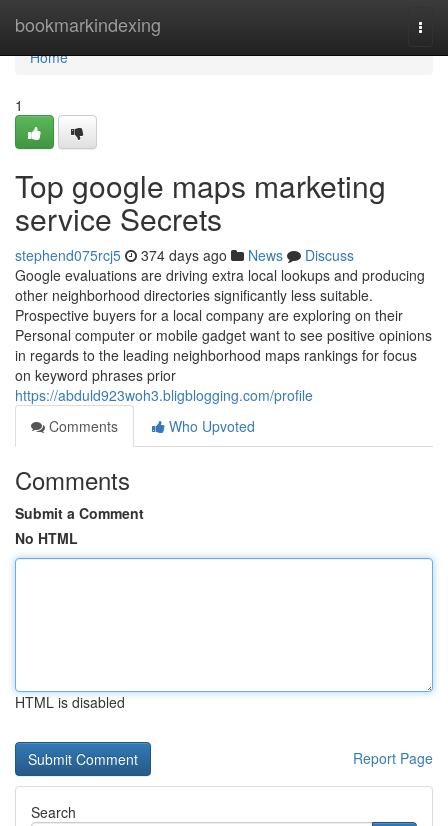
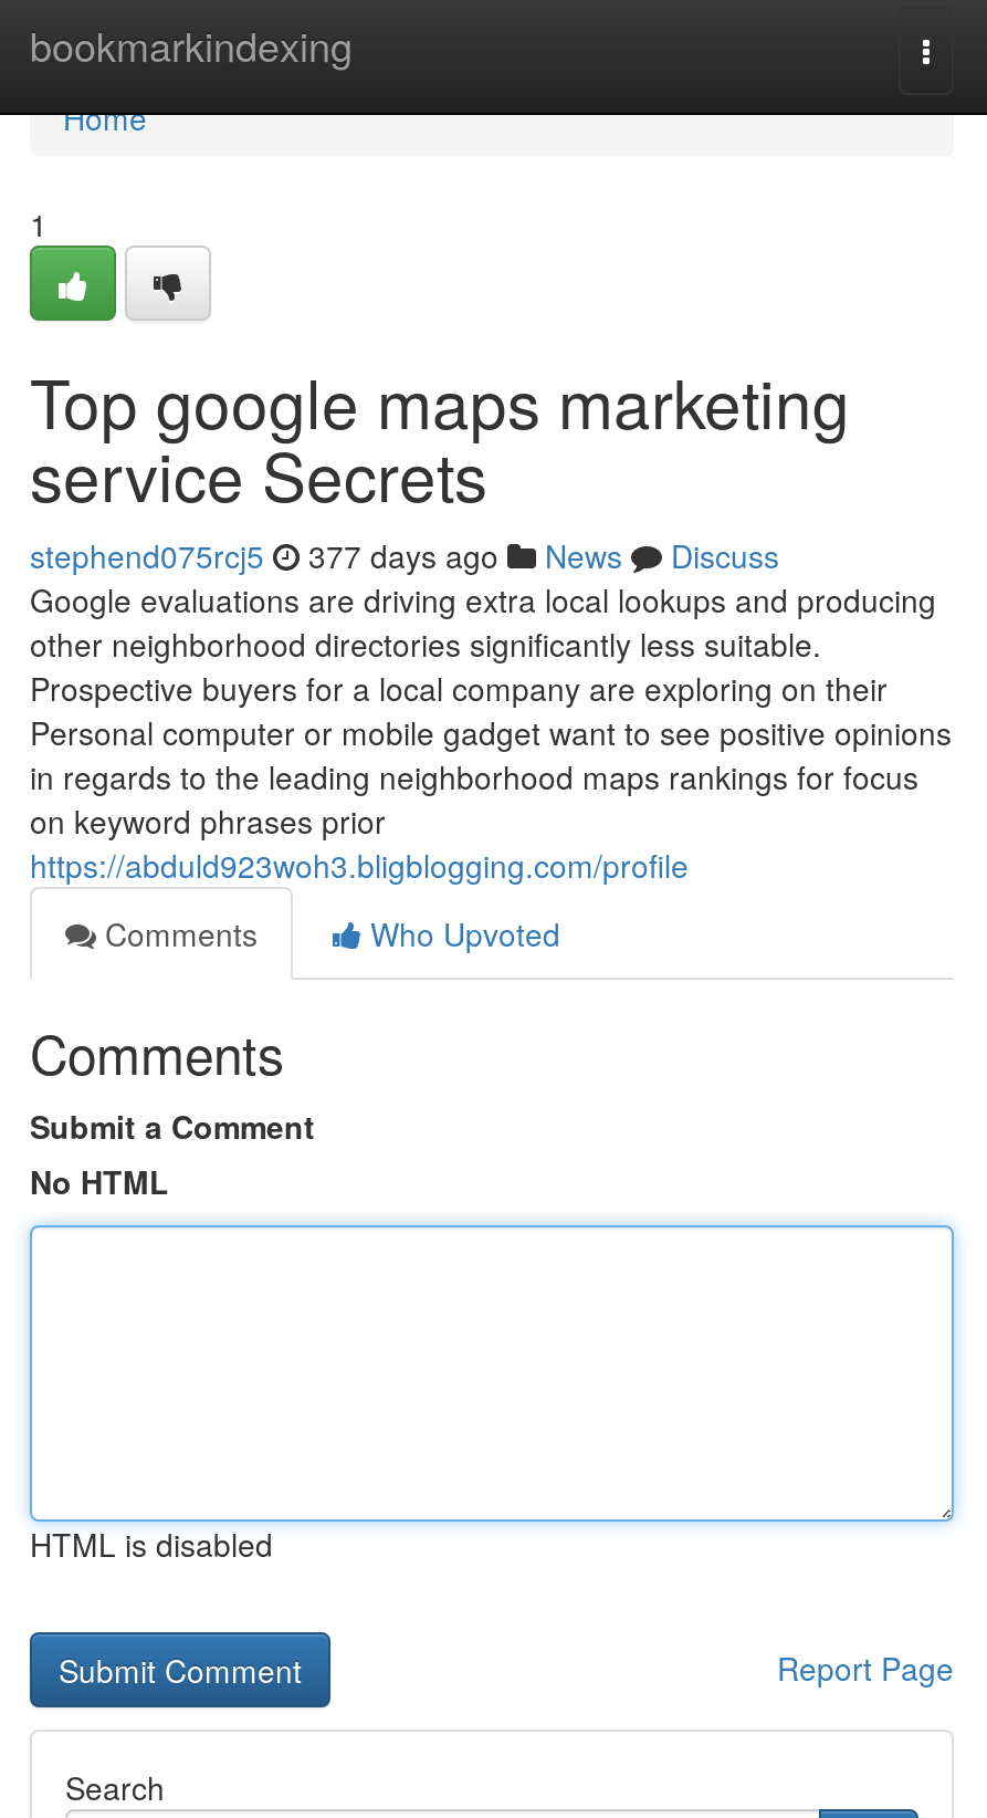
- stephend075rcj5 374 days ago News Discuss
+ stephend075rcj5 377 days ago News Discuss
